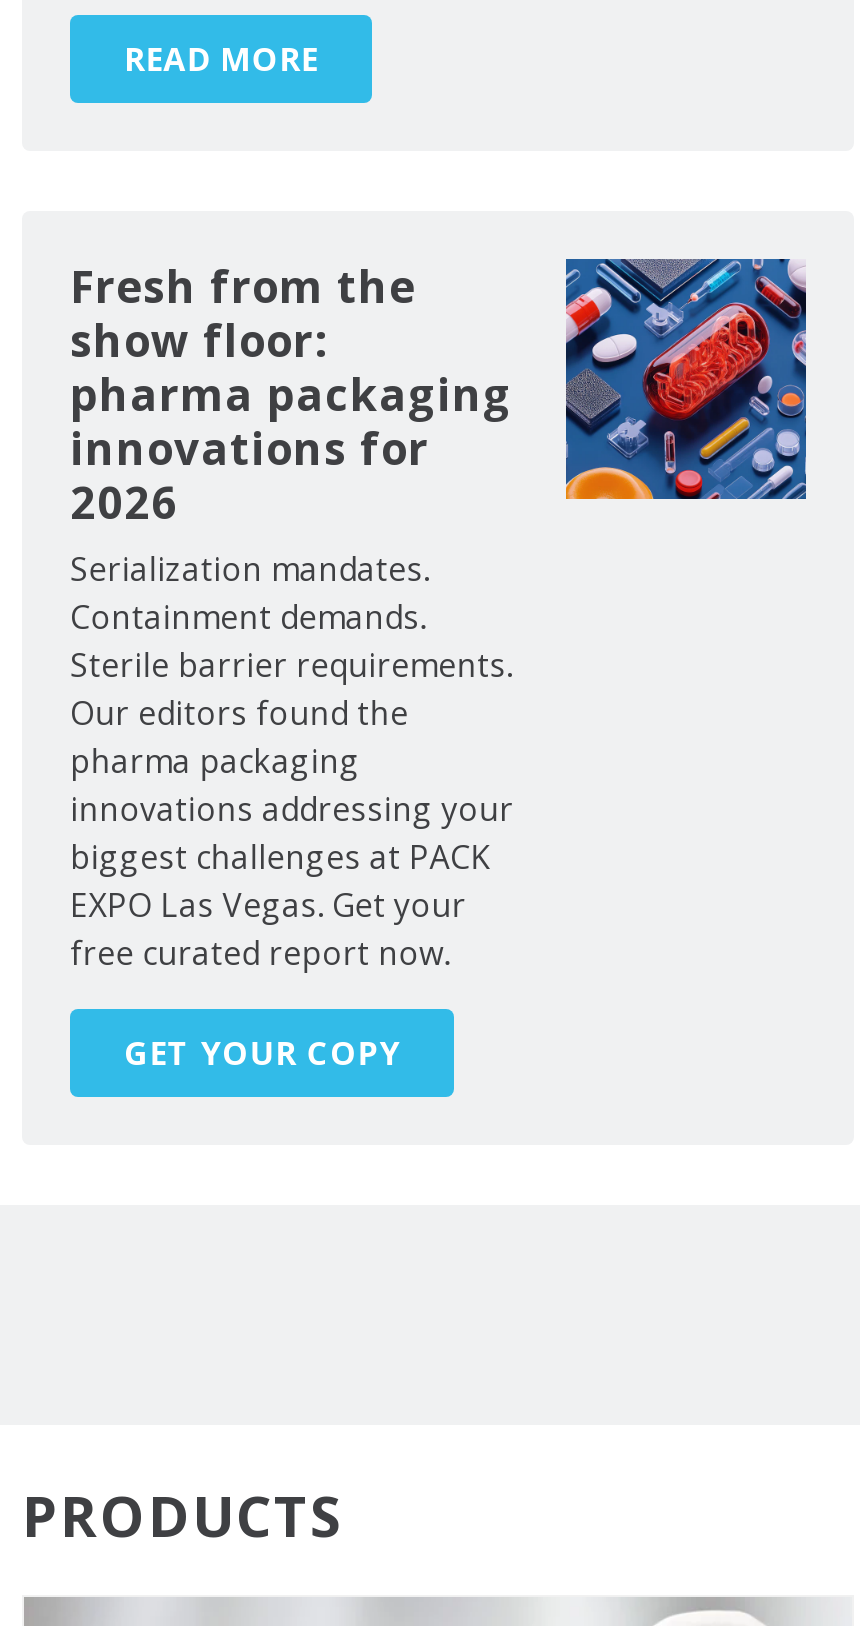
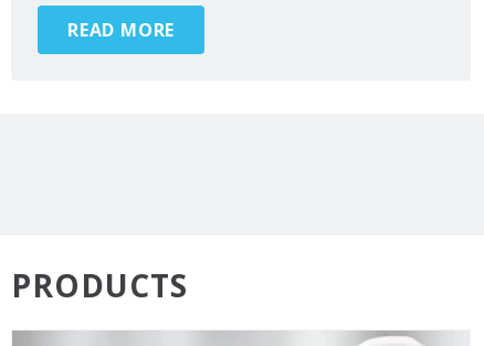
- [image]
- Fresh from the
- show floor:
- pharma packaging
- innovations for
- 2026
- Serialization mandates.
- Containment demands.
- Sterile barrier requirements.
- Our editors found the
- pharma packaging
- innovations addressing your
- biggest challenges at PACK
- EXPO Las Vegas. Get your
- free curated report now.
- GET YOUR COPY
